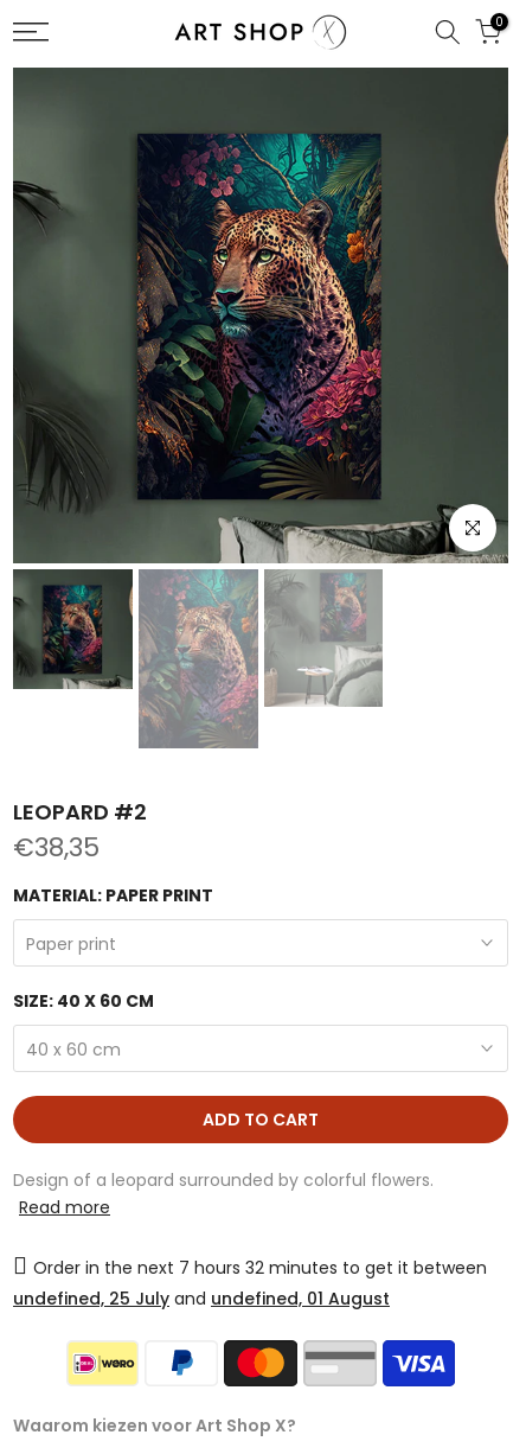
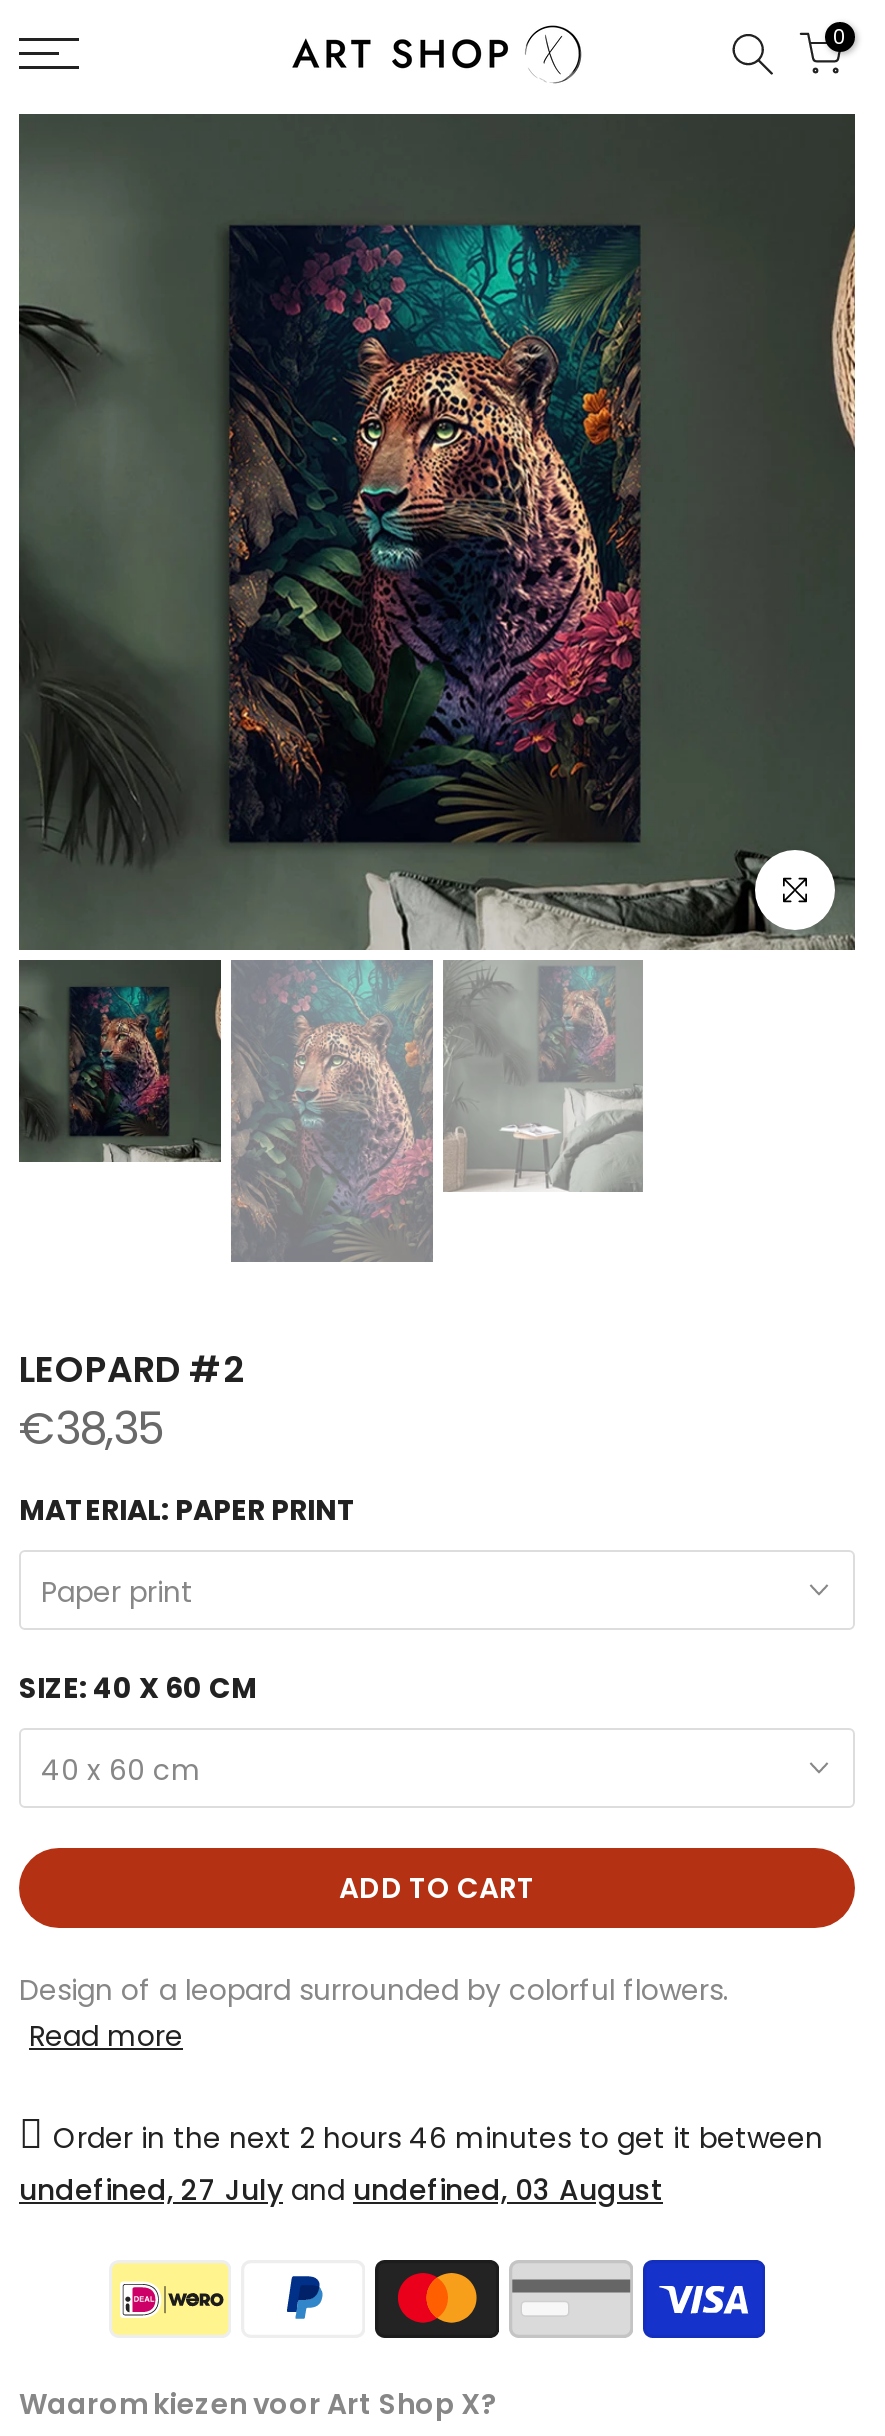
- Order in the next 7 hours 32 minutes to get it between
+ Order in the next 2 hours 46 minutes to get it between

- undefined, 25 July and undefined, 01 August
+ undefined, 27 July and undefined, 03 August
